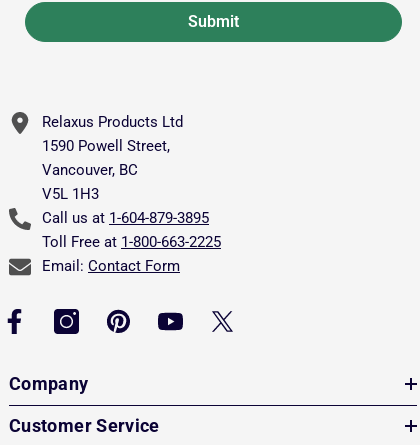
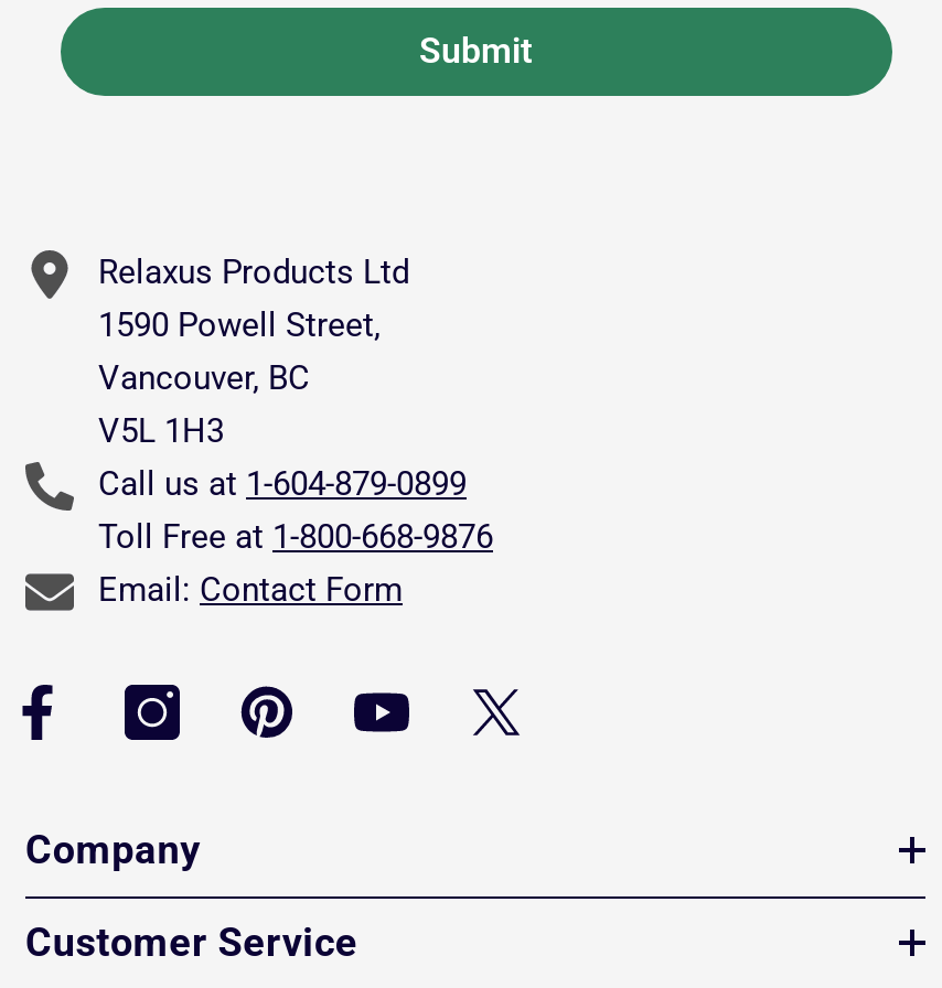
- Call us at 1-604-879-3895
+ Call us at 1-604-879-0899

- Toll Free at 1-800-663-2225
+ Toll Free at 1-800-668-9876
